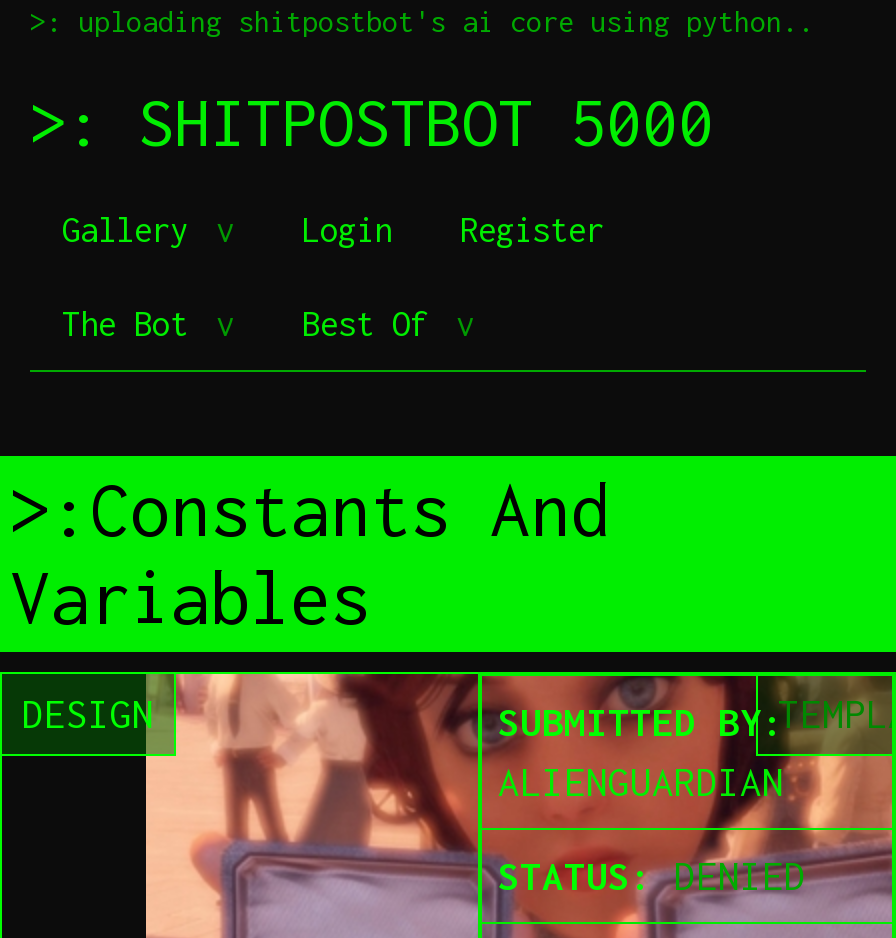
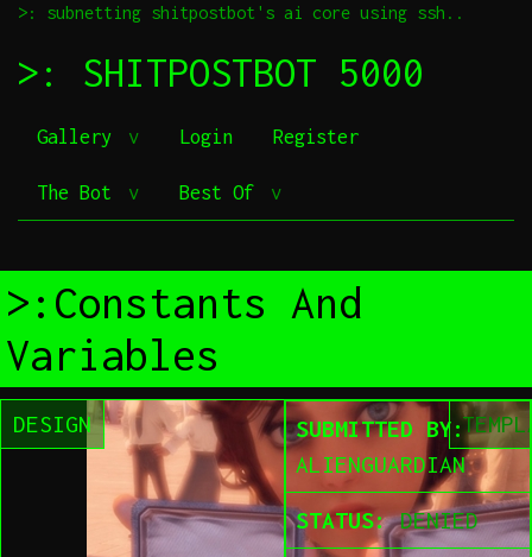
- >: uploading shitpostbot's ai core using python..
+ >: subnetting shitpostbot's ai core using ssh..
